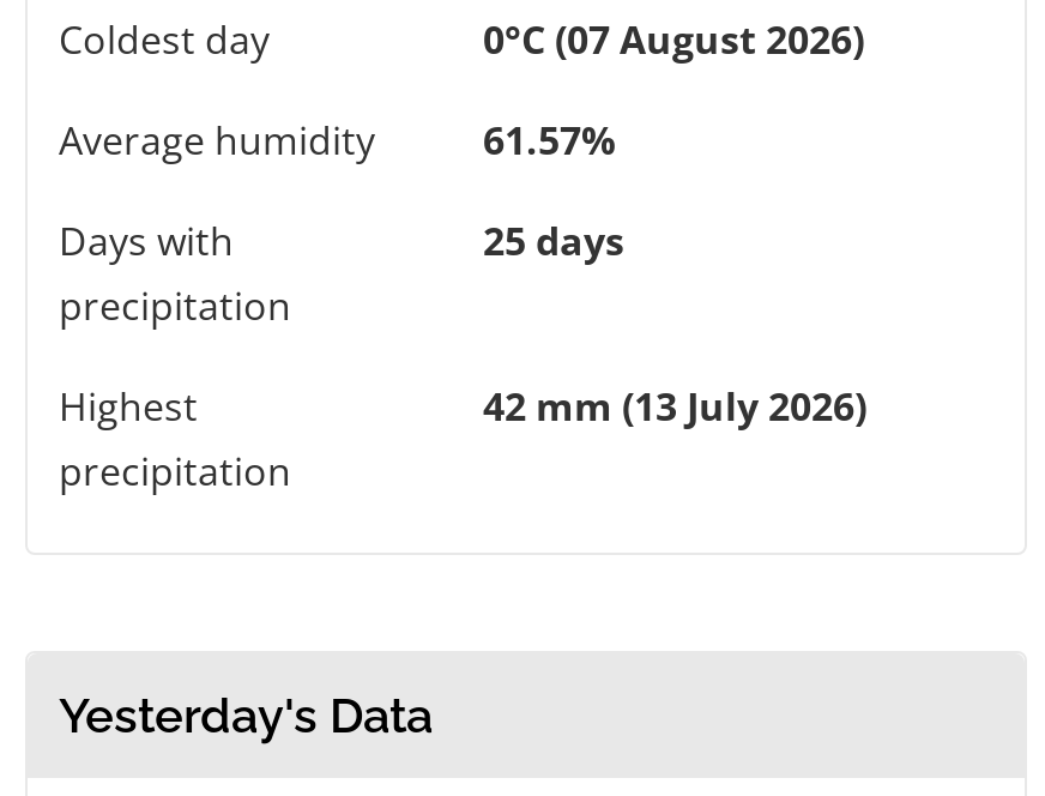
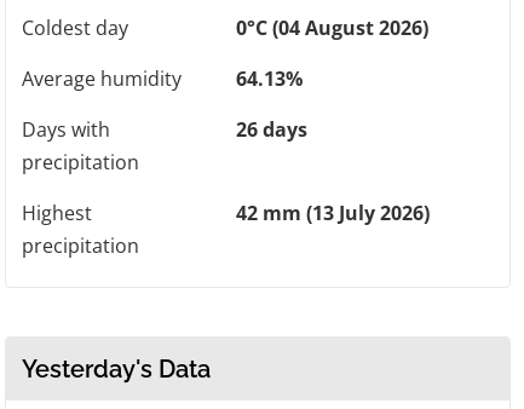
- 0°C (07 August 2026)
+ 0°C (04 August 2026)

- 61.57%
+ 64.13%

- 25 days
+ 26 days
